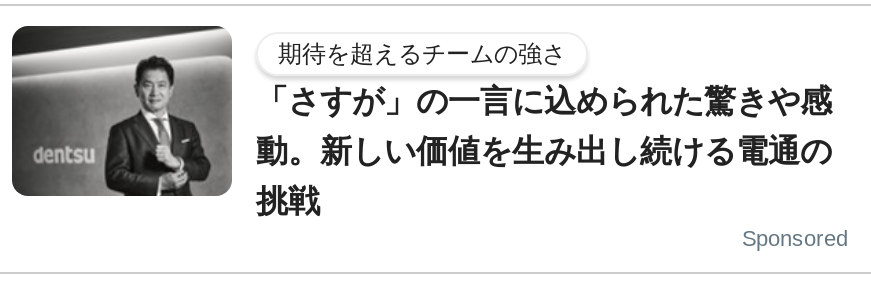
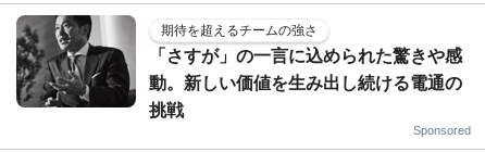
- [image]
+ [image]
